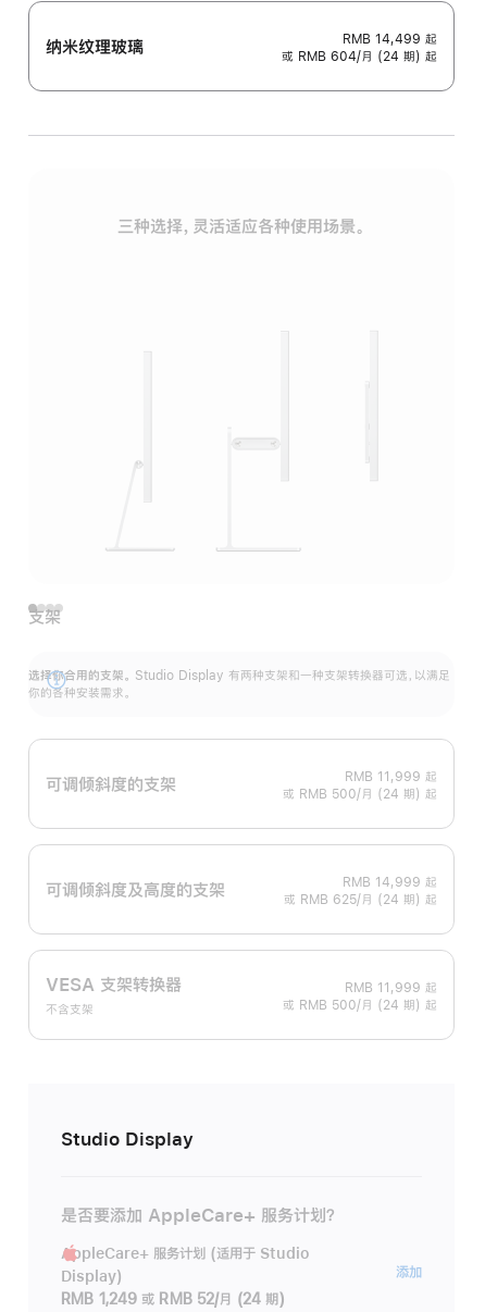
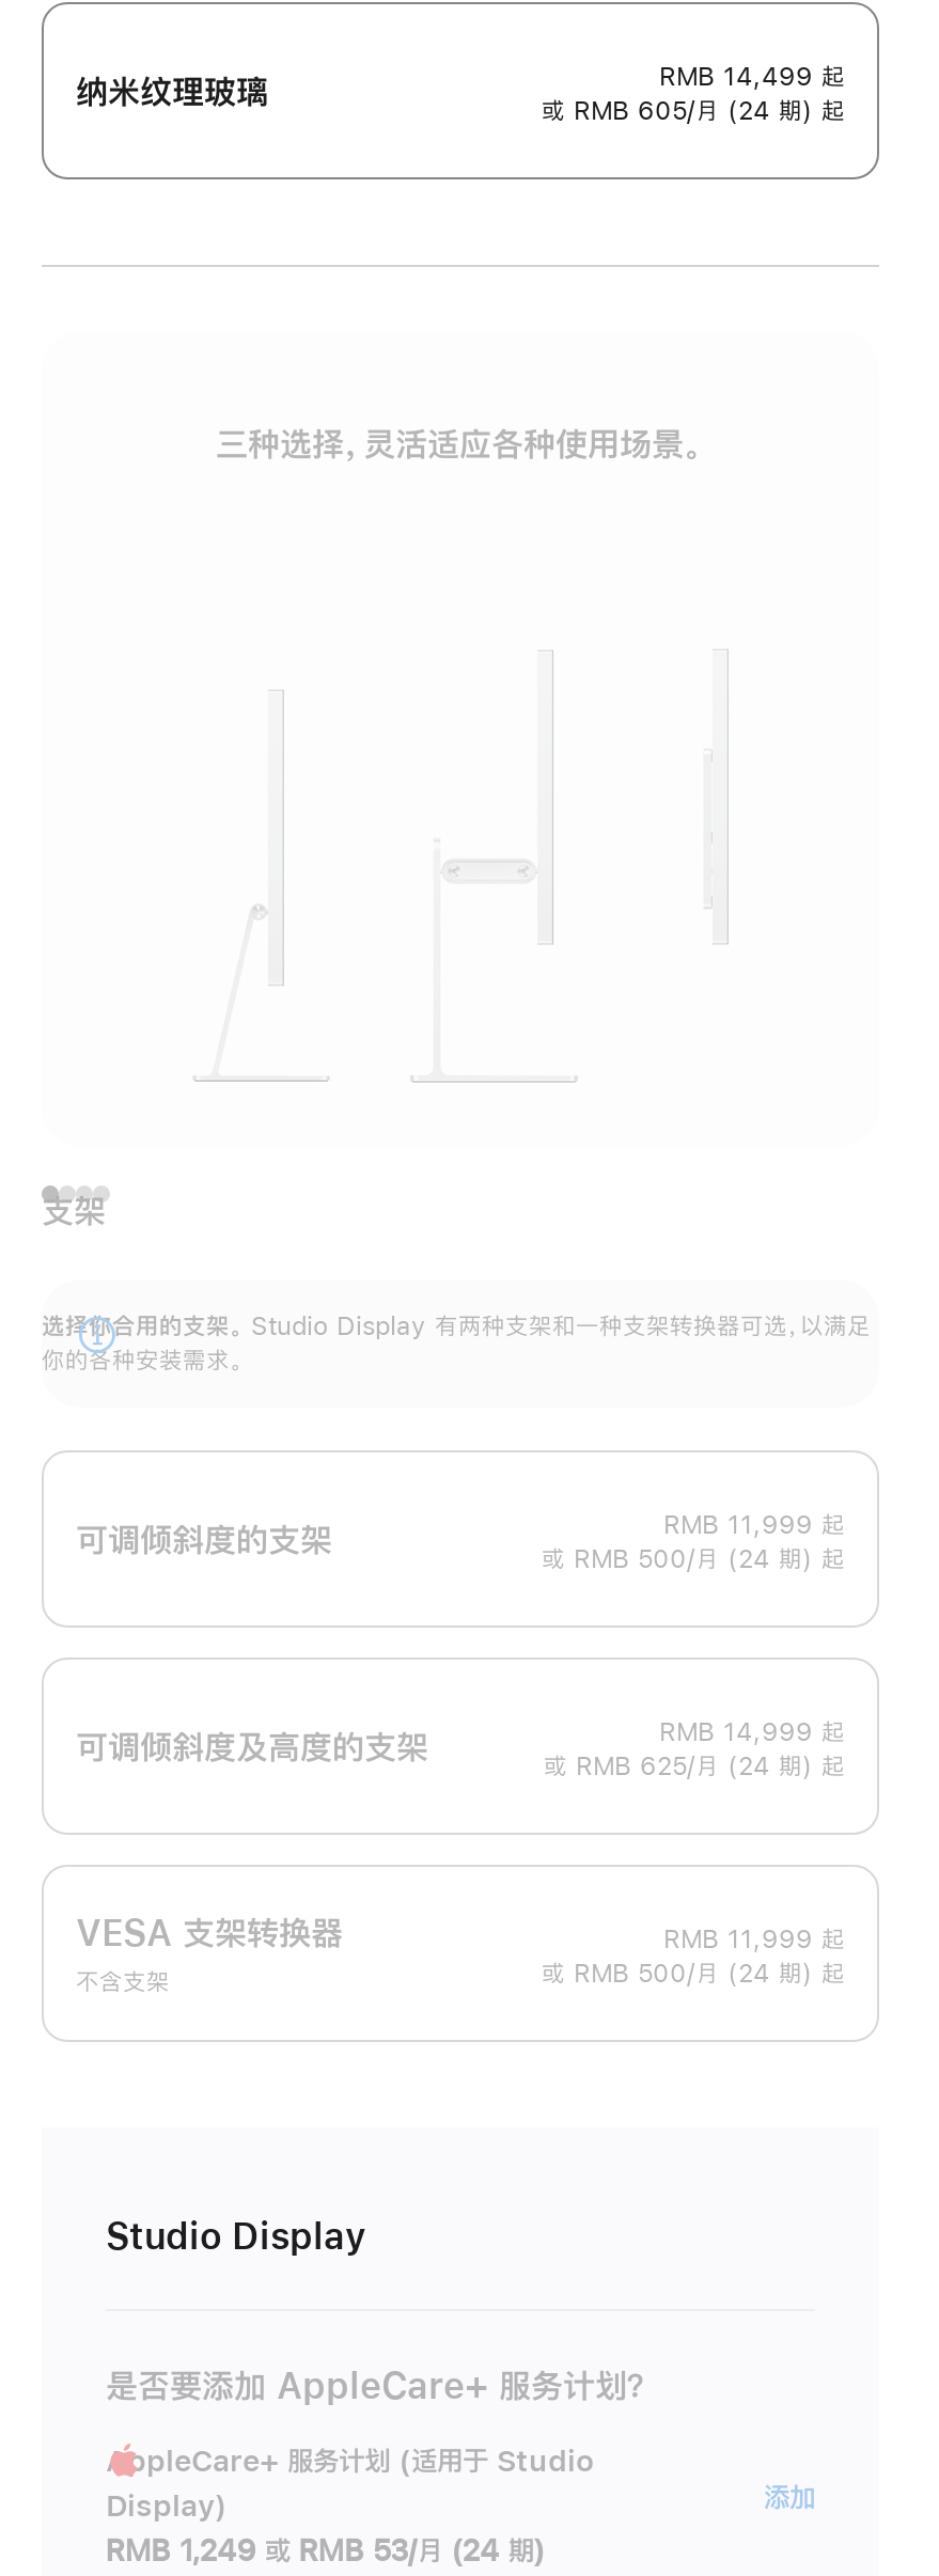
- 或 RMB 604/月 (24 期) 起
+ 或 RMB 605/月 (24 期) 起

- RMB 1,249 或 RMB 52/月 (24 期)
+ RMB 1,249 或 RMB 53/月 (24 期)
